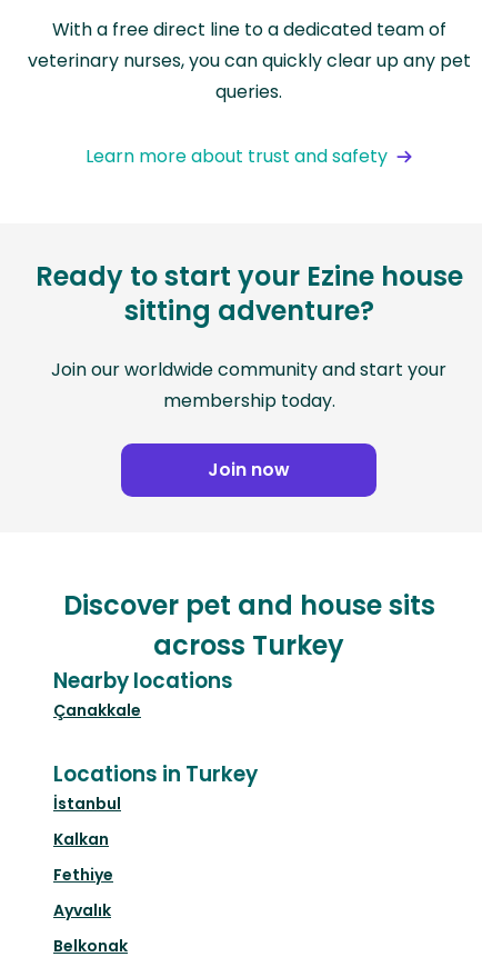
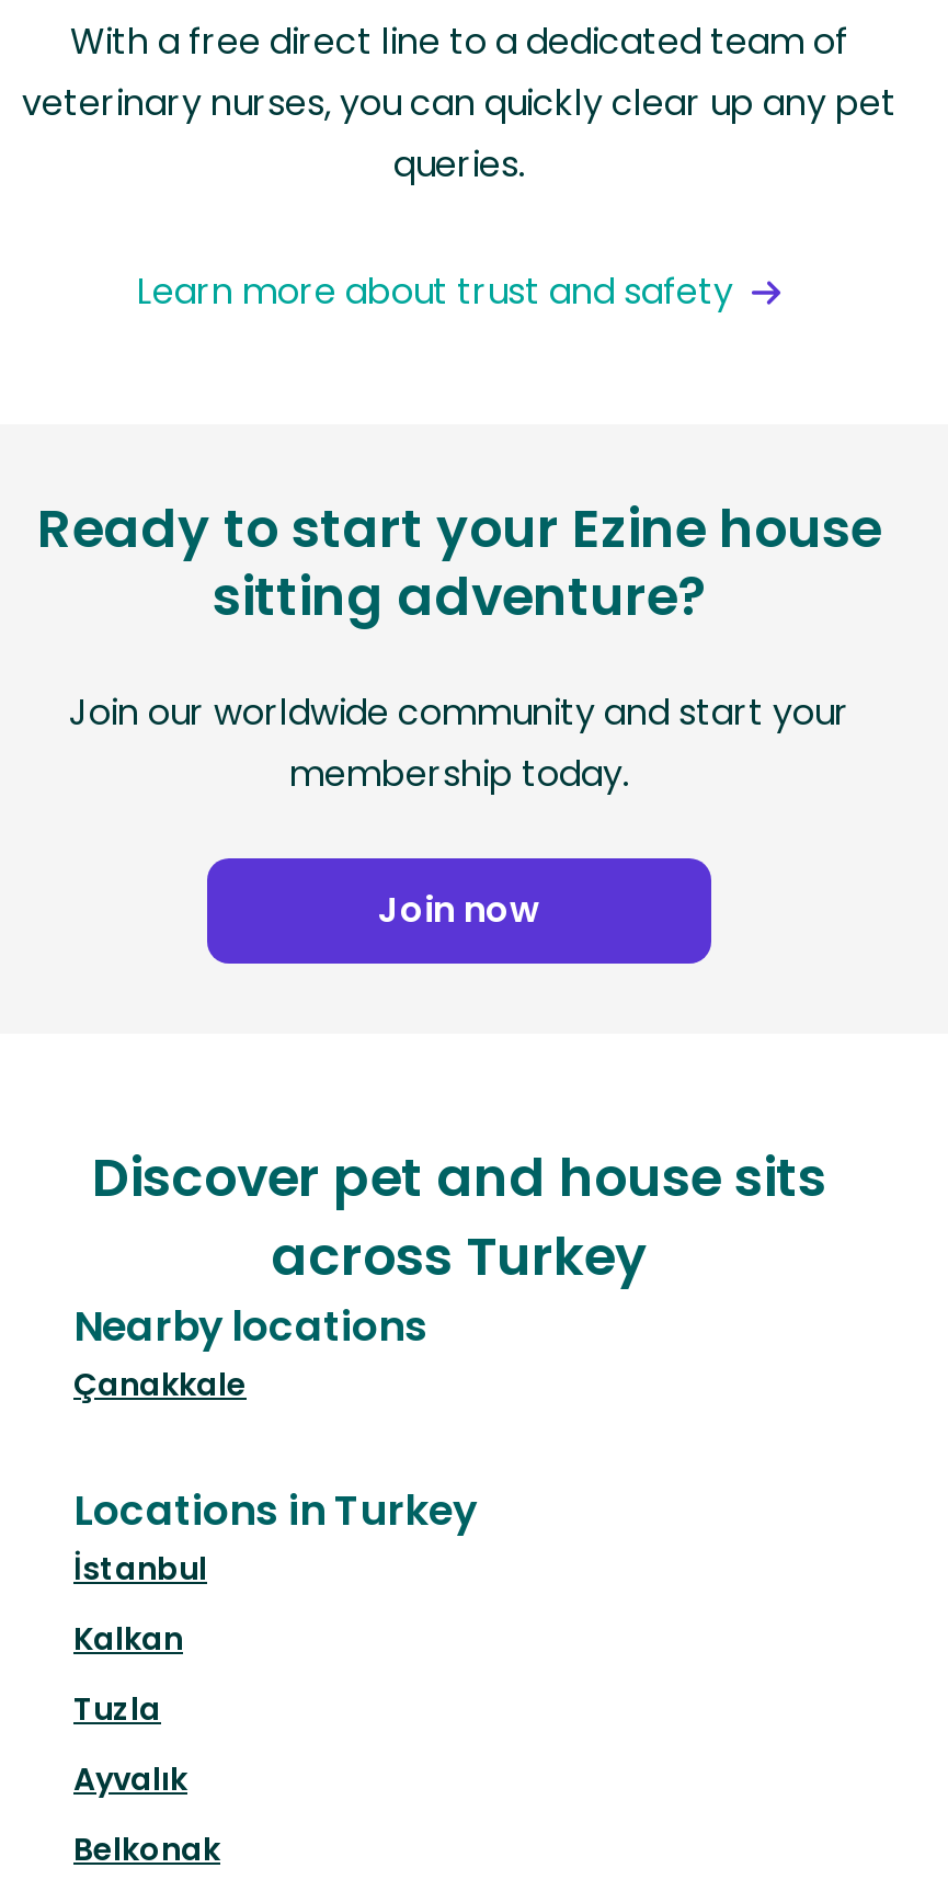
- Fethiye
+ Tuzla
